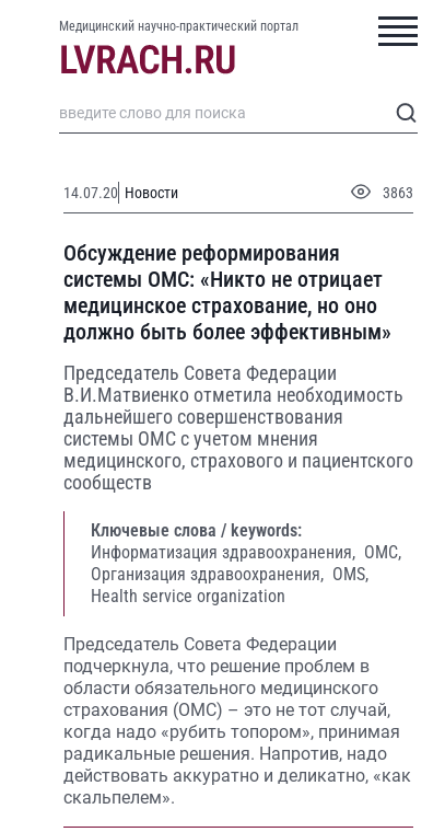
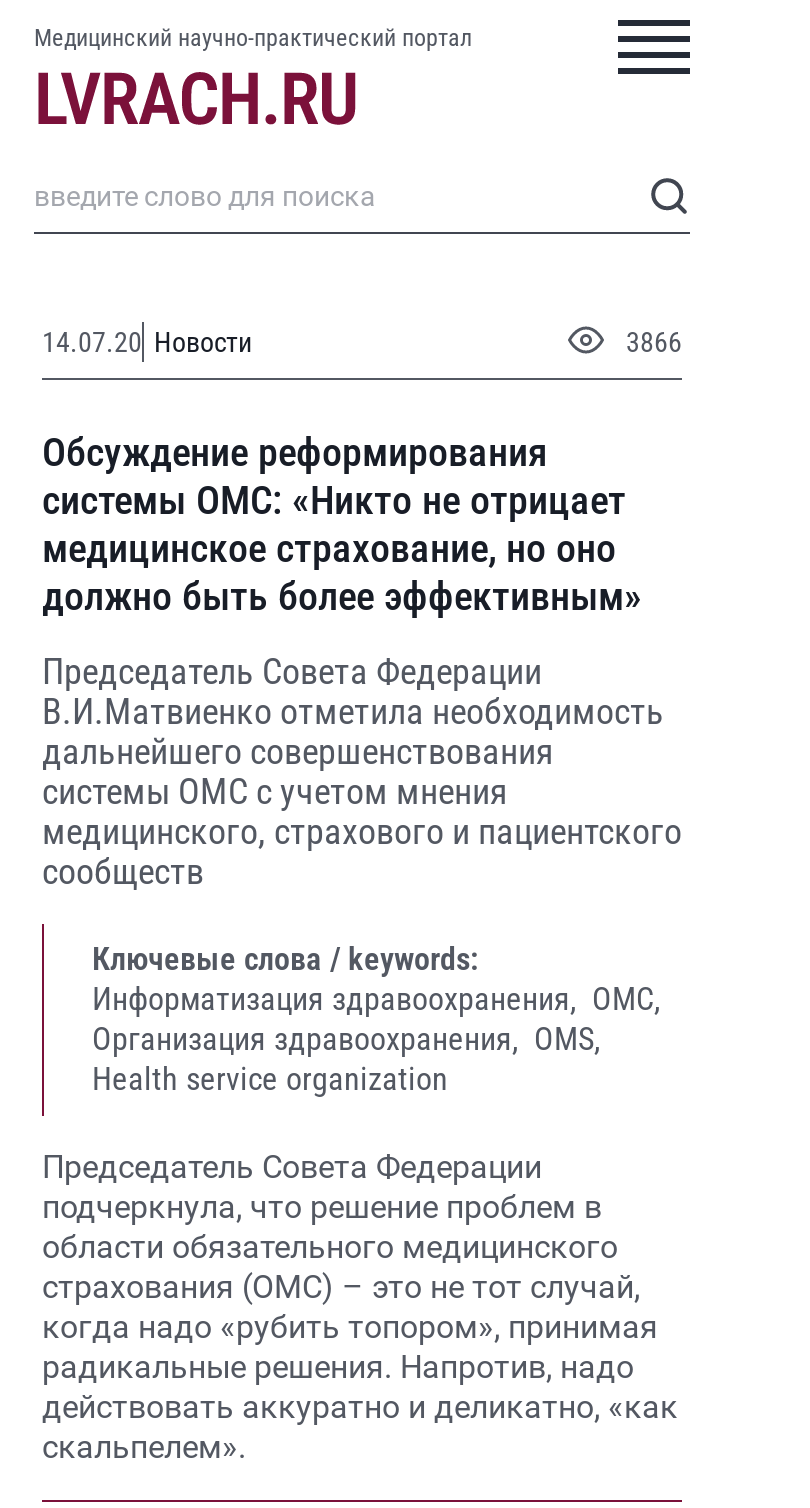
- 3863
+ 3866
